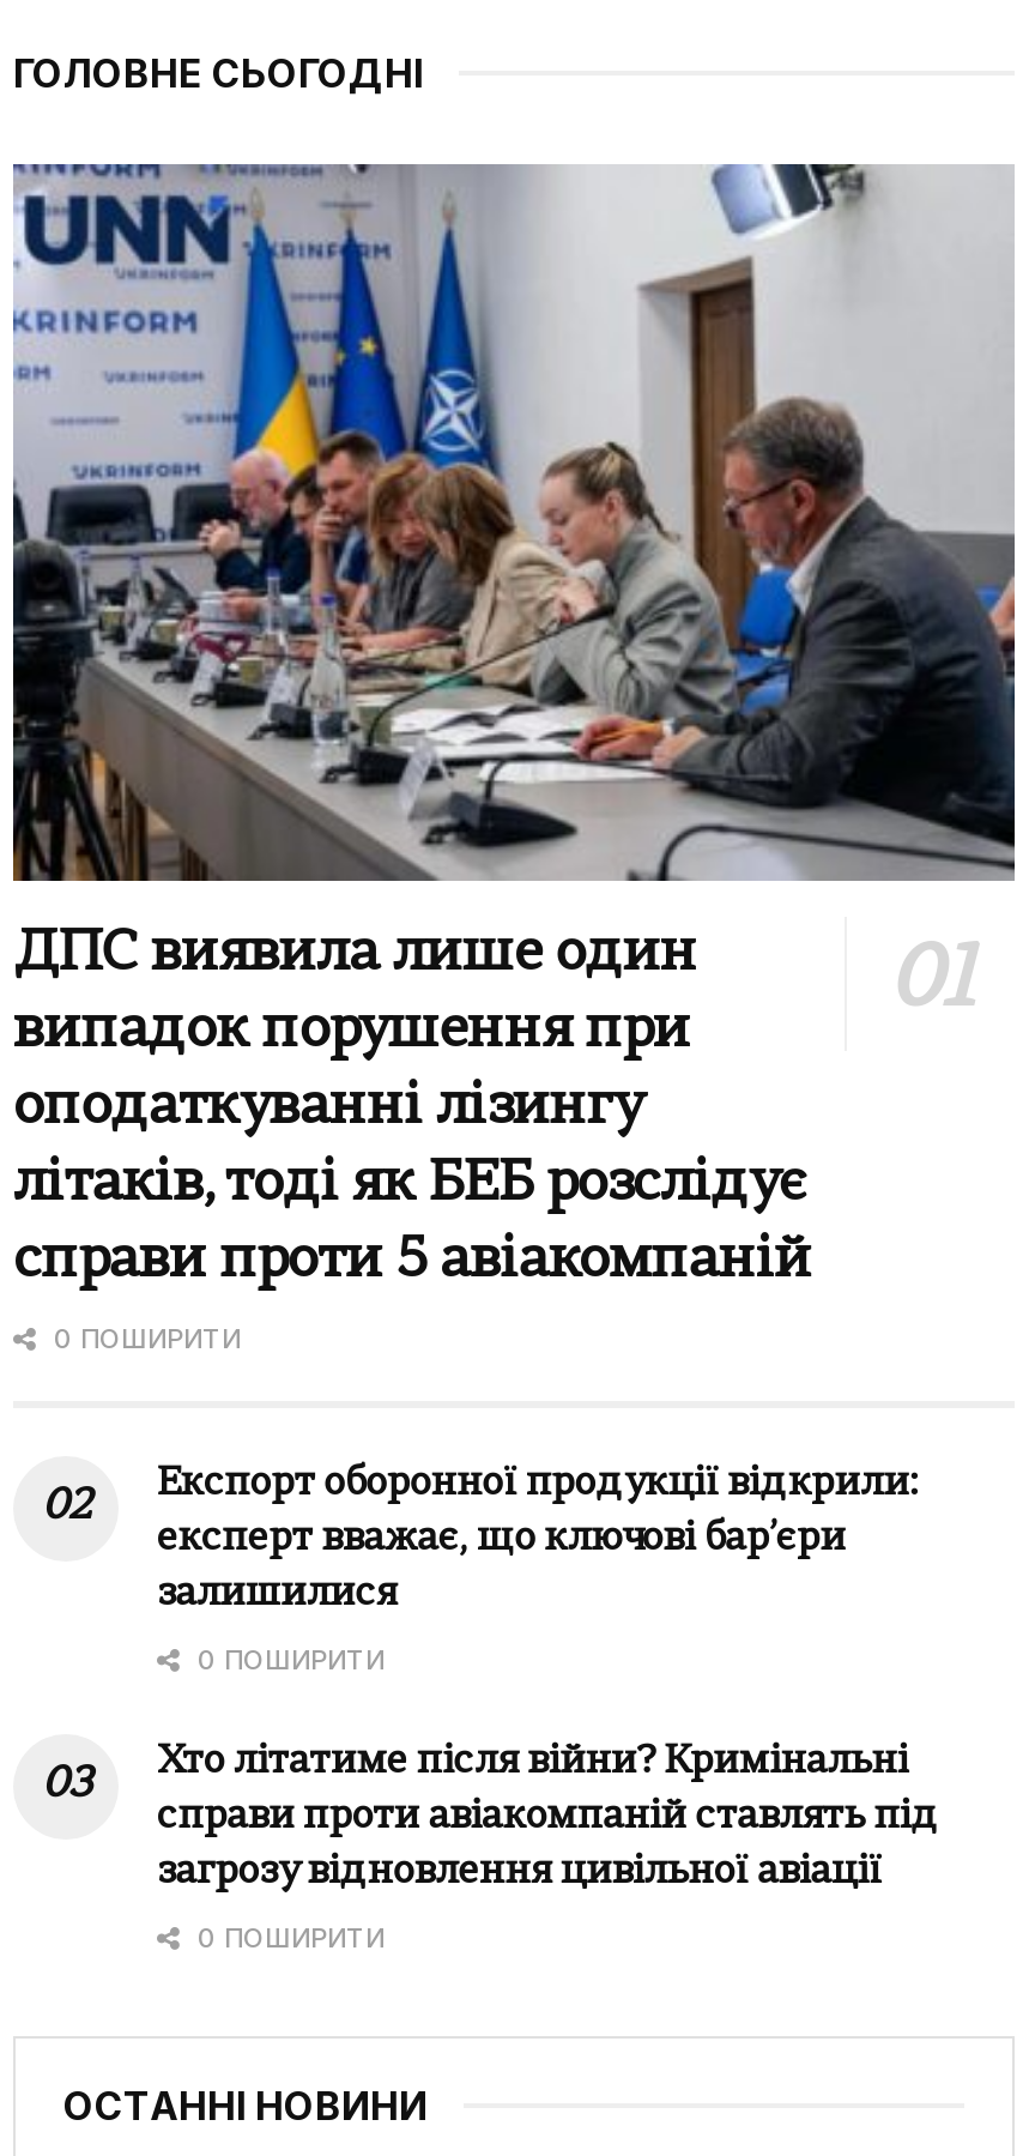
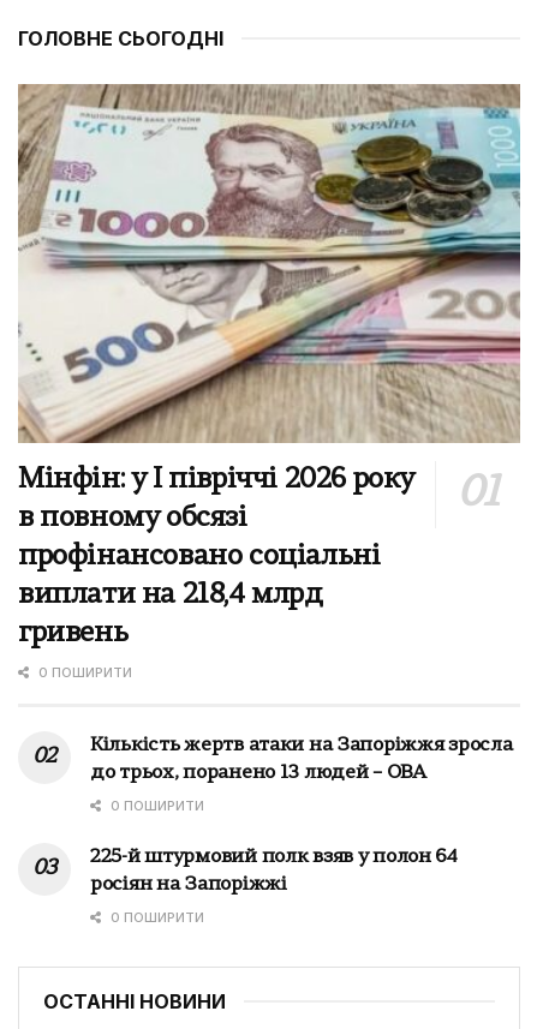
- [image]
- ДПС виявила лише один
- випадок порушення при
- оподаткуванні лізингу
- літаків, тоді як БЕБ розслідує
- справи проти 5 авіакомпаній
+ [image]
+ Мінфін: у І півріччі 2026 року
+ в повному обсязі
+ профінансовано соціальні
+ виплати на 218,4 млрд
+ гривень

- Експорт оборонної продукції відкрили:
- експерт вважає, що ключові бар’єри
- залишилися
+ Кількість жертв атаки на Запоріжжя зросла
+ до трьох, поранено 13 людей – ОВА

- Хто літатиме після війни? Кримінальні
- справи проти авіакомпаній ставлять під
- загрозу відновлення цивільної авіації
+ 225-й штурмовий полк взяв у полон 64
+ росіян на Запоріжжі
